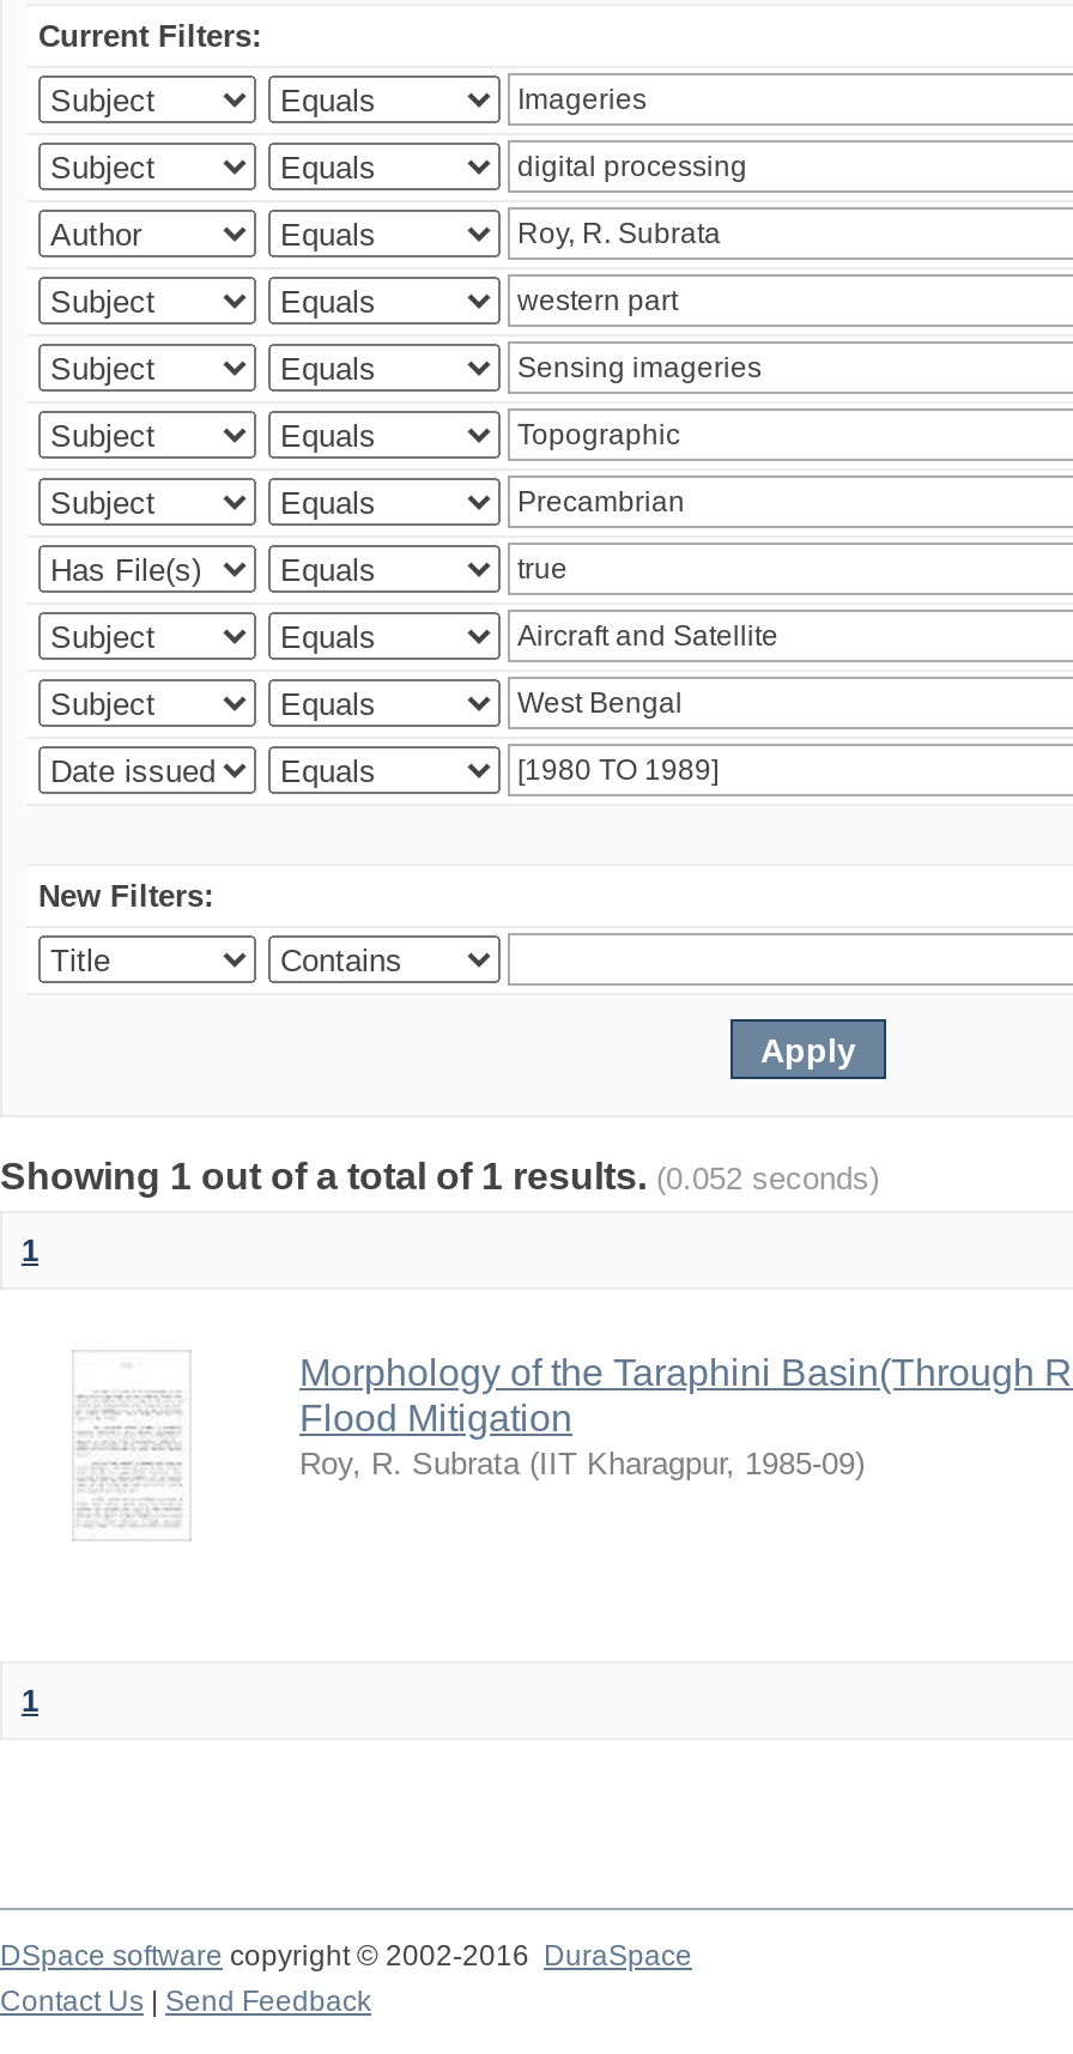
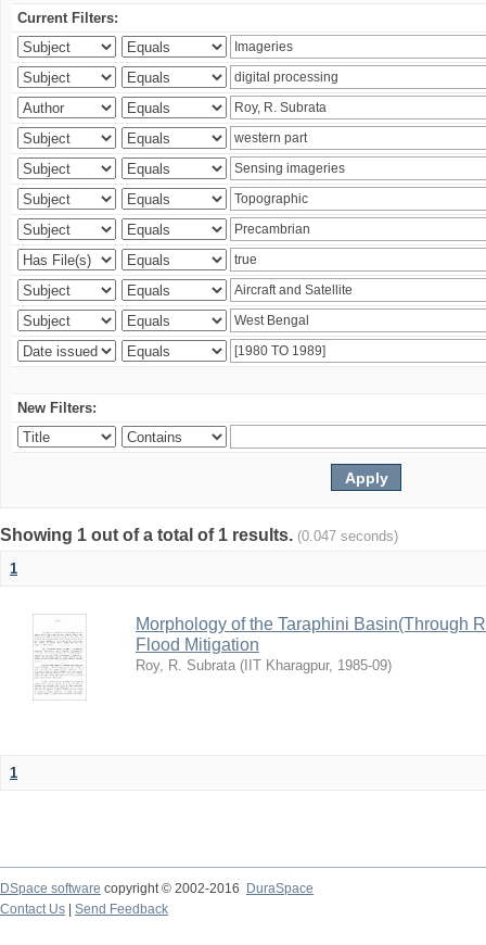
- Showing 1 out of a total of 1 results. (0.052 seconds)
+ Showing 1 out of a total of 1 results. (0.047 seconds)
